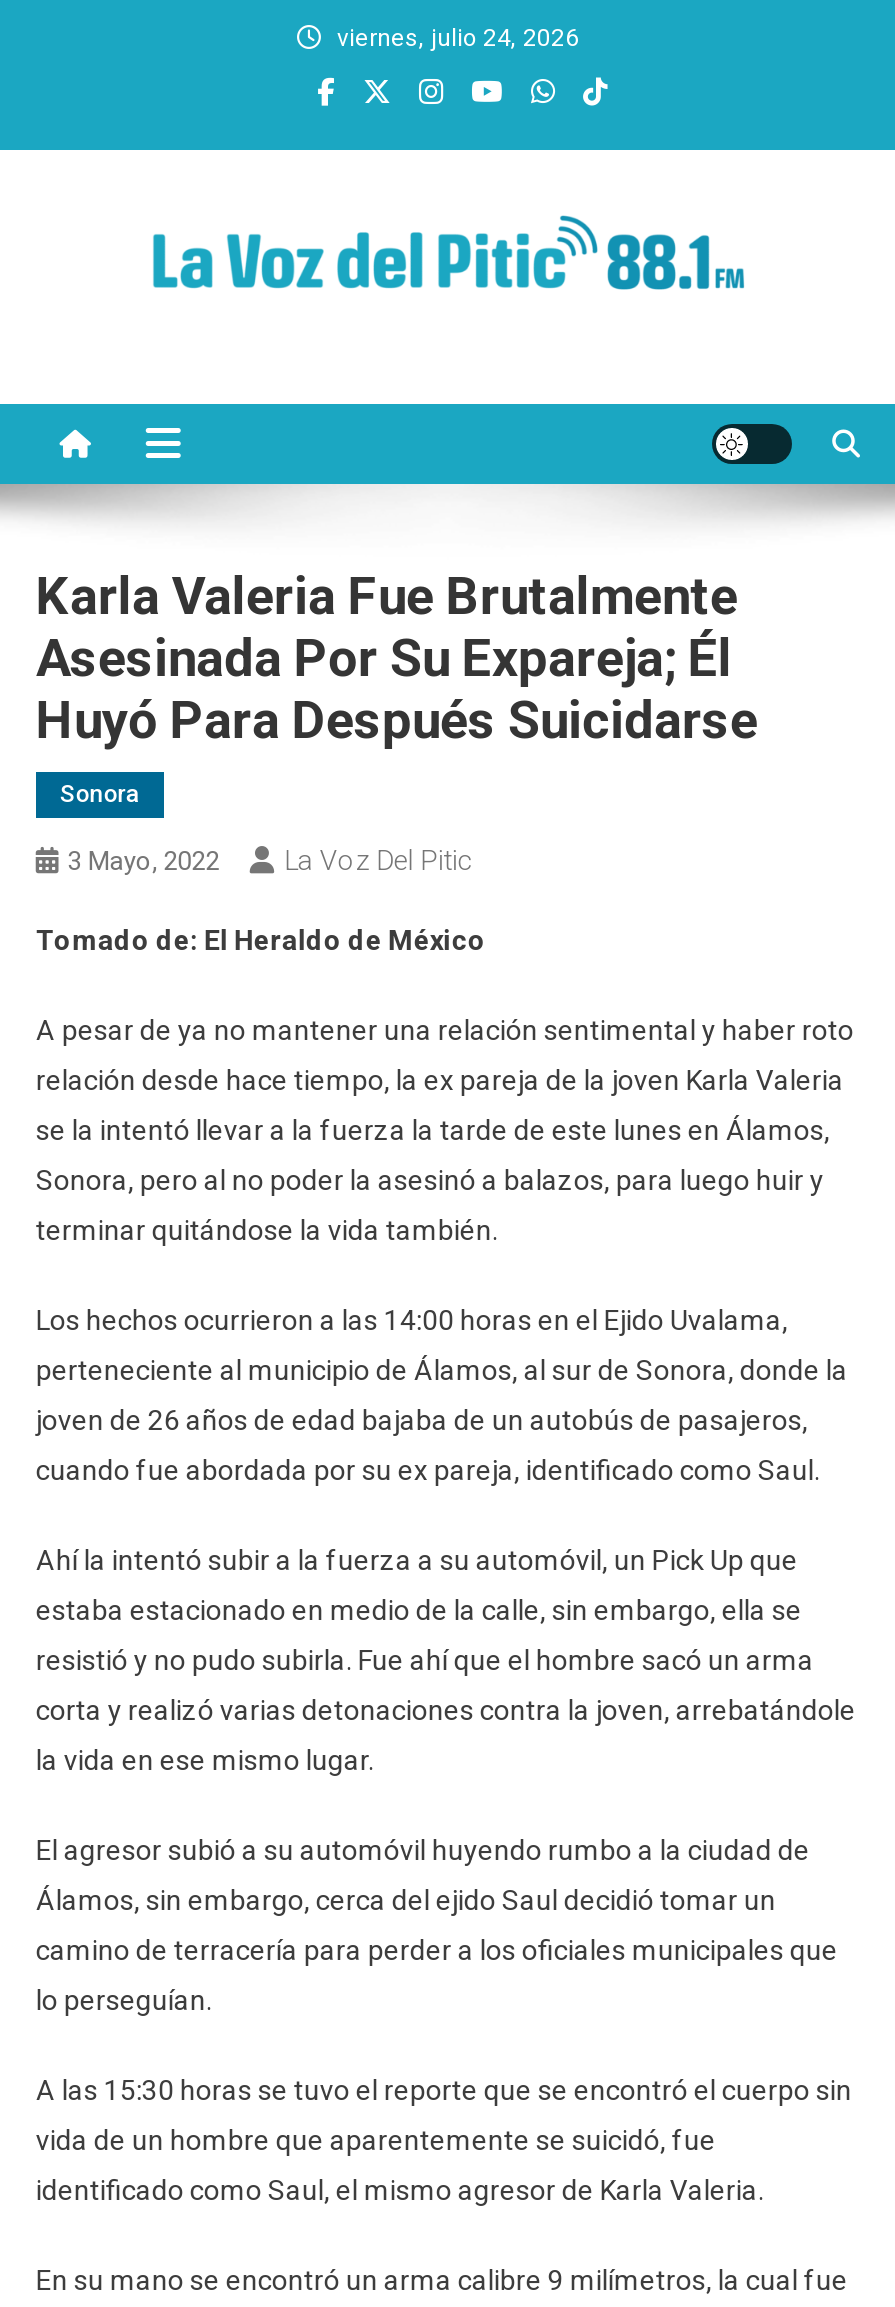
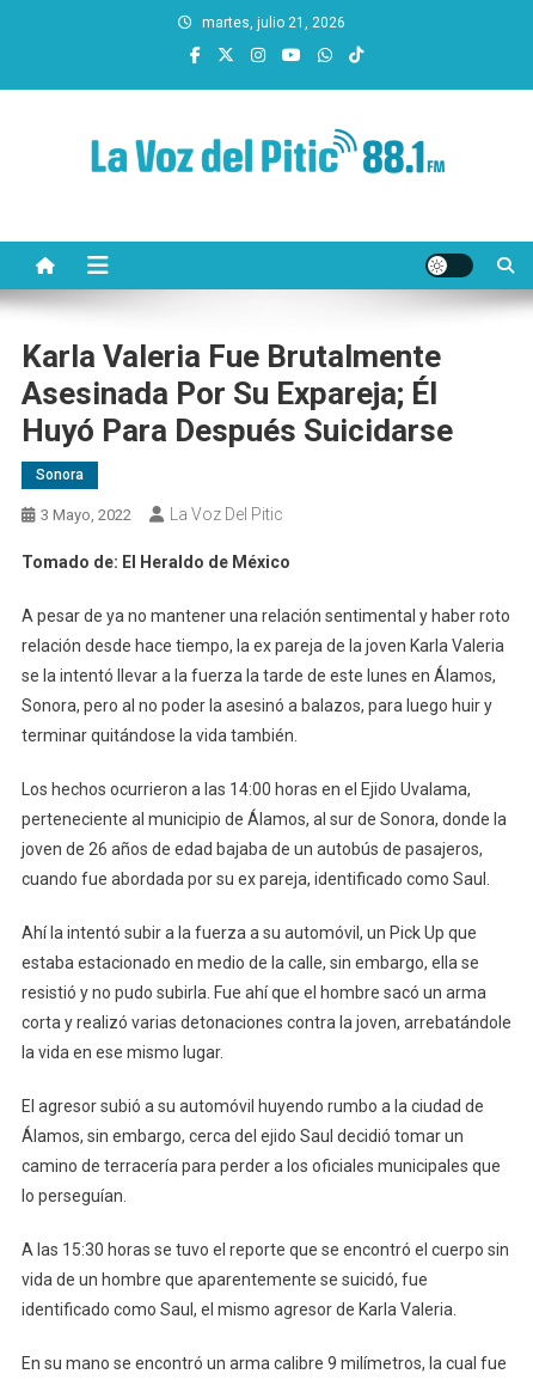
- viernes, julio 24, 2026
+ martes, julio 21, 2026
